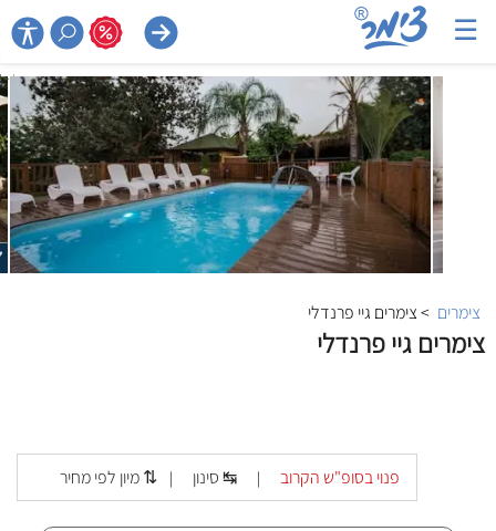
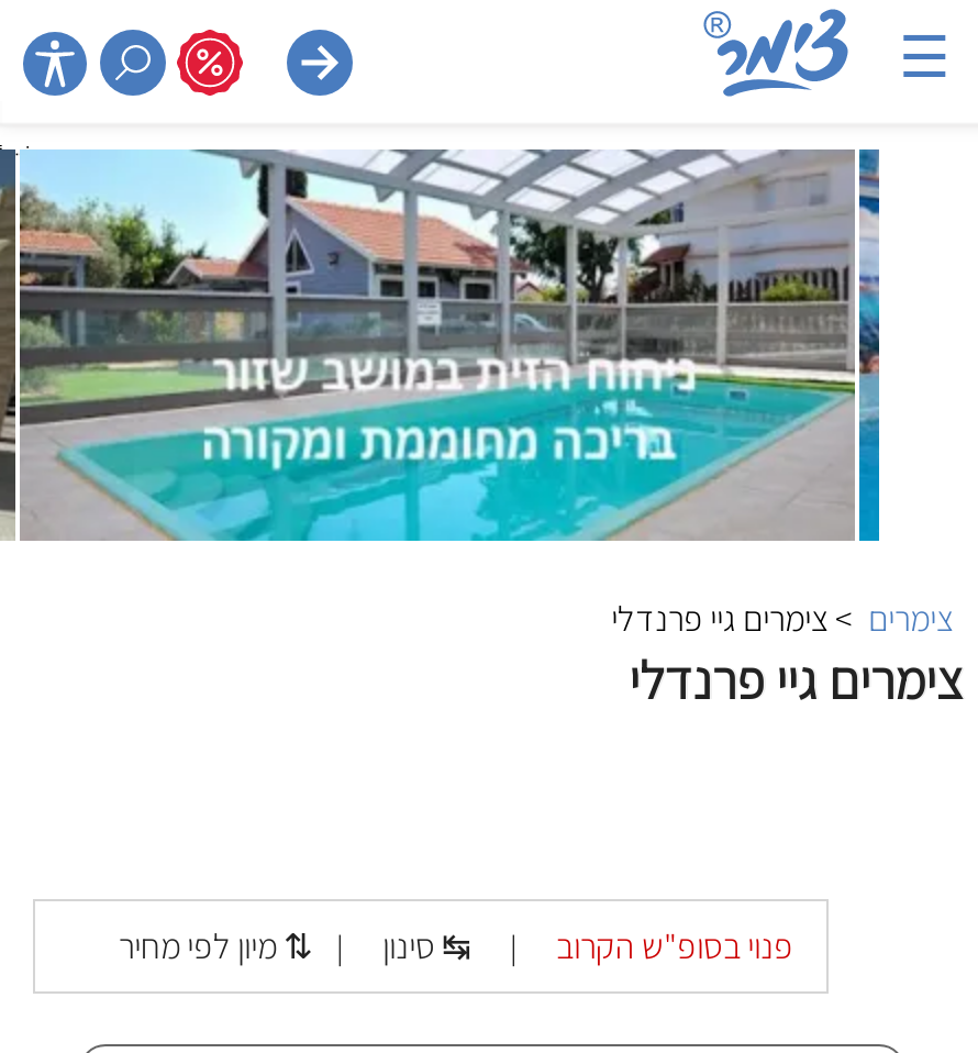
- [image]
+ [image]
